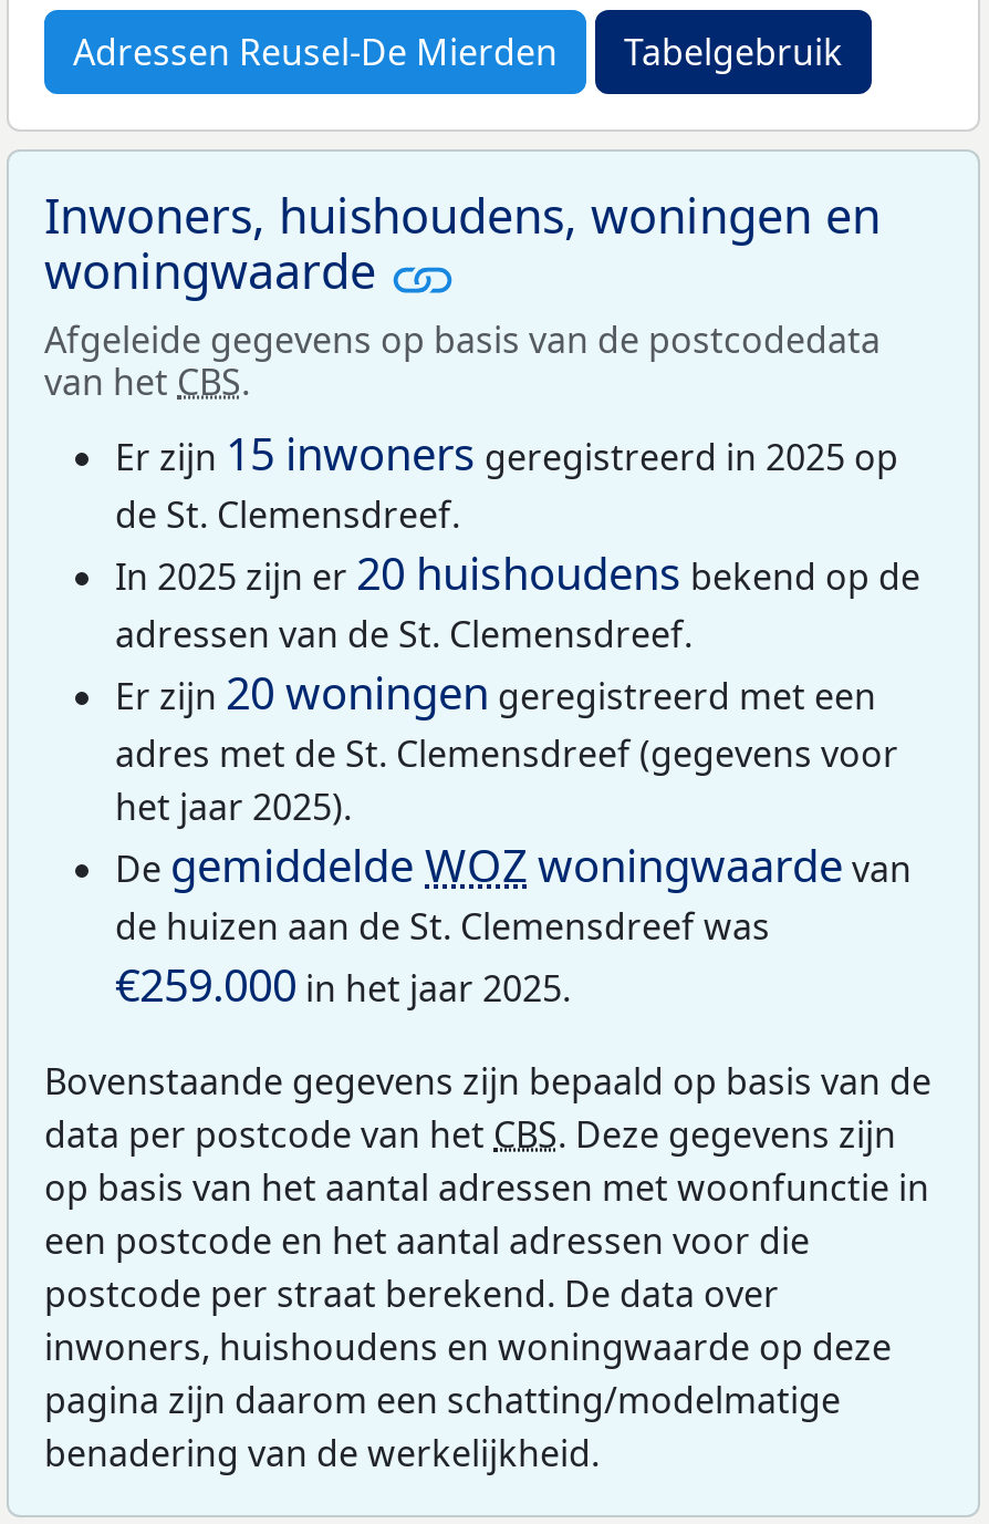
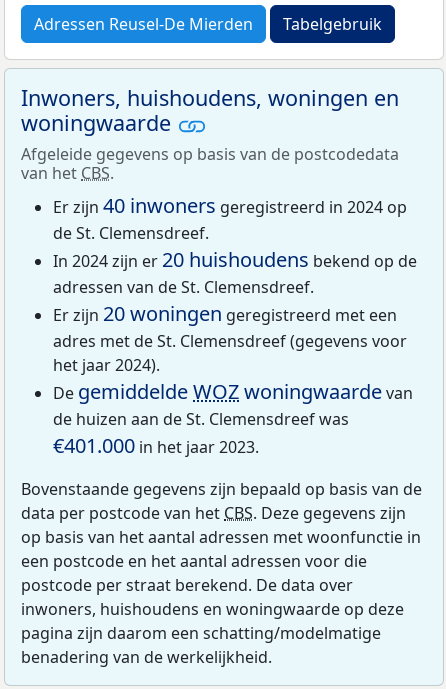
- Er zijn 15 inwoners geregistreerd in 2025 op
+ Er zijn 40 inwoners geregistreerd in 2024 op

- In 2025 zijn er 20 huishoudens bekend op de
+ In 2024 zijn er 20 huishoudens bekend op de

- het jaar 2025).
+ het jaar 2024).

- €259.000 in het jaar 2025.
+ €401.000 in het jaar 2023.
